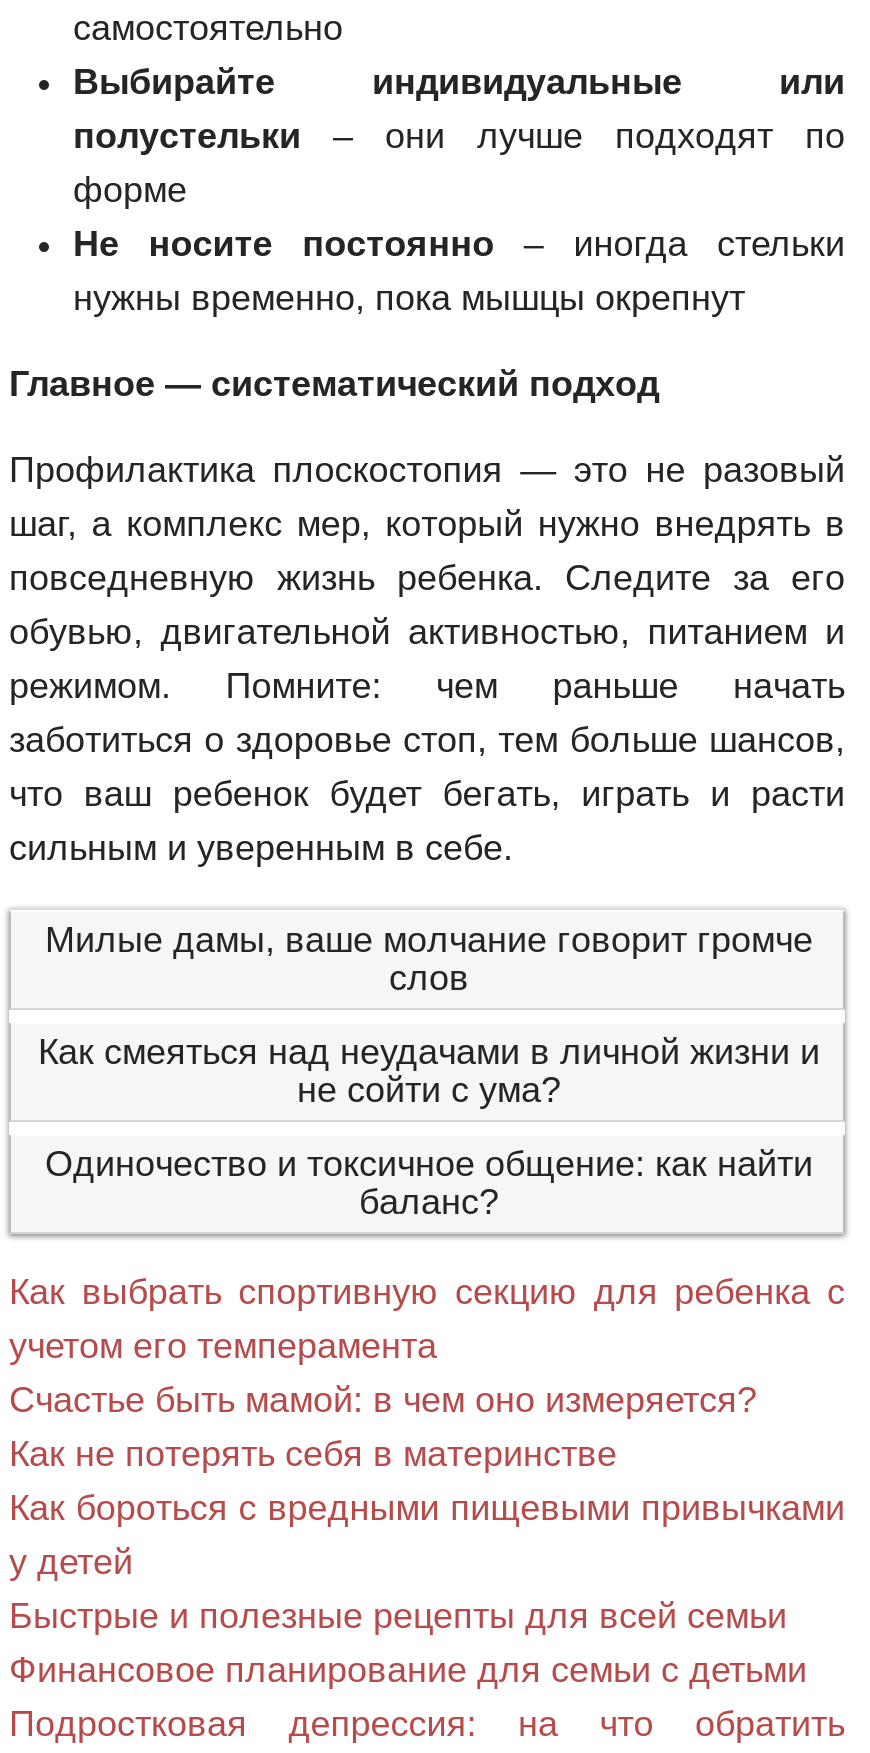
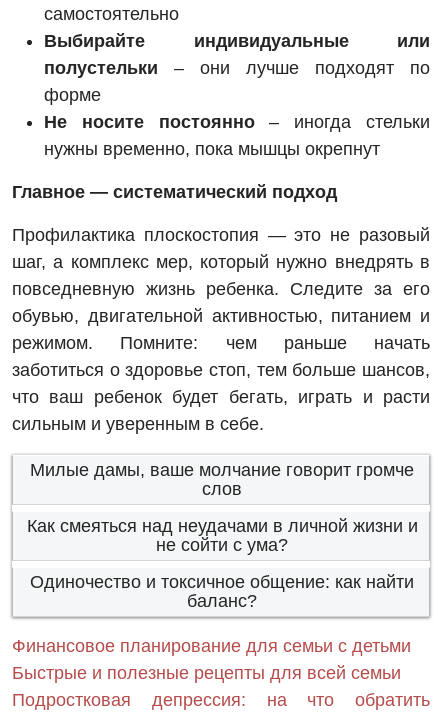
- Как выбрать спортивную секцию для ребенка с
- учетом его темперамента
- Счастье быть мамой: в чем оно измеряется?
- Как не потерять себя в материнстве
- Как бороться с вредными пищевыми привычками
- у детей

moved down: Быстрые и полезные рецепты для всей семьи

moved up: Финансовое планирование для семьи с детьми
